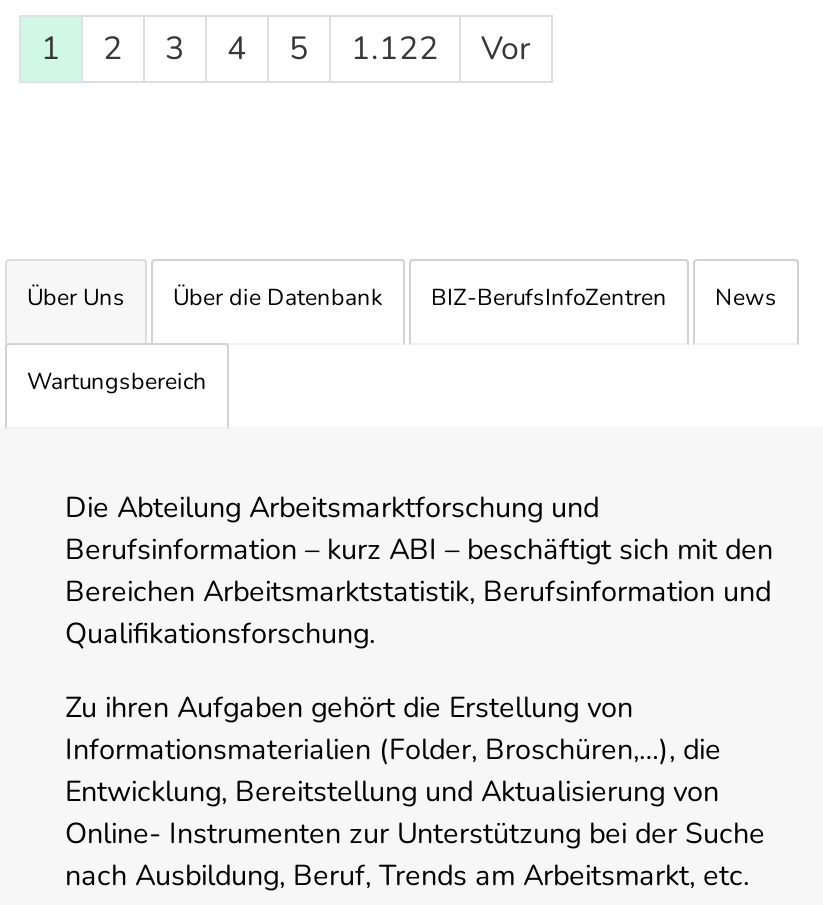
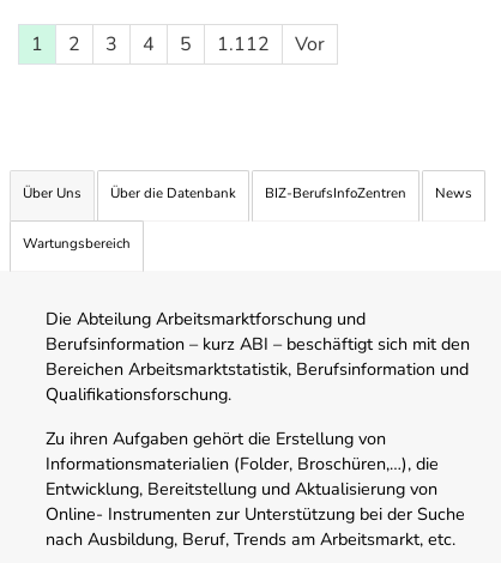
- 1 2 3 4 5 1.122 Vor
+ 1 2 3 4 5 1.112 Vor
